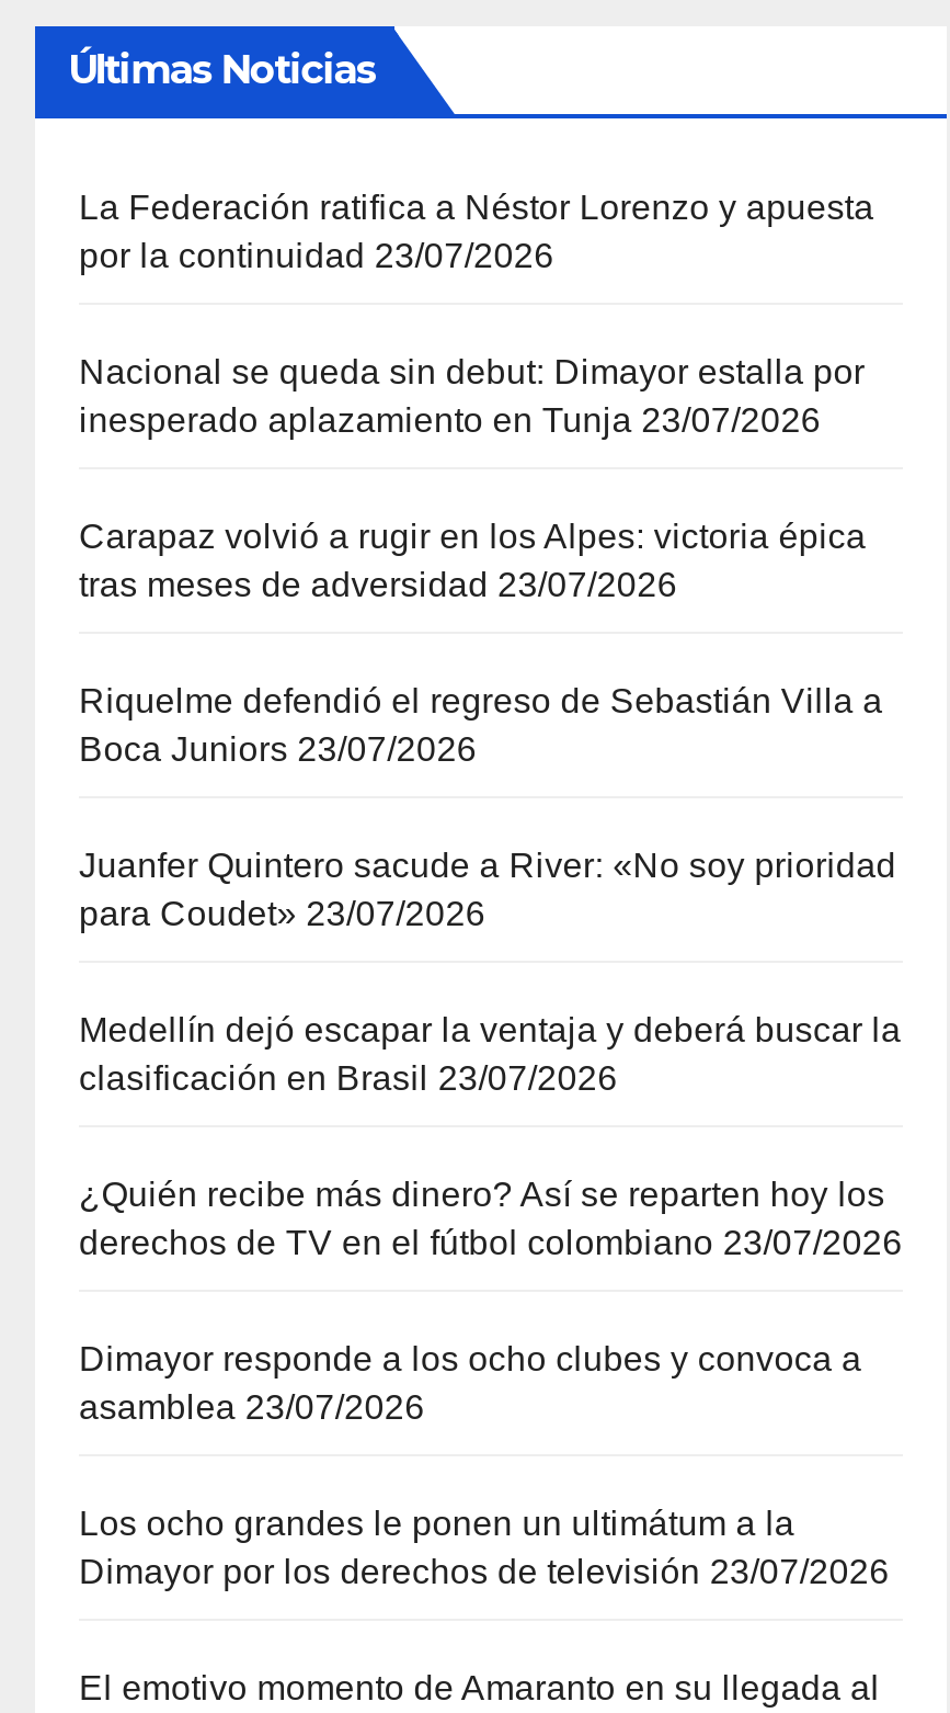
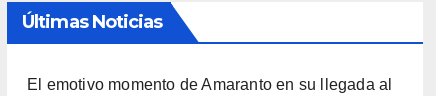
- La Federación ratifica a Néstor Lorenzo y apuesta
- por la continuidad 23/07/2026
- Nacional se queda sin debut: Dimayor estalla por
- inesperado aplazamiento en Tunja 23/07/2026
- Carapaz volvió a rugir en los Alpes: victoria épica
- tras meses de adversidad 23/07/2026
- Riquelme defendió el regreso de Sebastián Villa a
- Boca Juniors 23/07/2026
- Juanfer Quintero sacude a River: «No soy prioridad
- para Coudet» 23/07/2026
- Medellín dejó escapar la ventaja y deberá buscar la
- clasificación en Brasil 23/07/2026
- ¿Quién recibe más dinero? Así se reparten hoy los
- derechos de TV en el fútbol colombiano 23/07/2026
- Dimayor responde a los ocho clubes y convoca a
- asamblea 23/07/2026
- Los ocho grandes le ponen un ultimátum a la
- Dimayor por los derechos de televisión 23/07/2026
